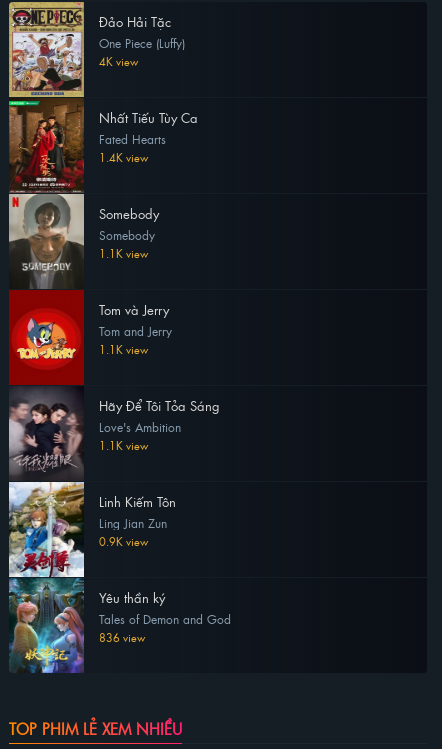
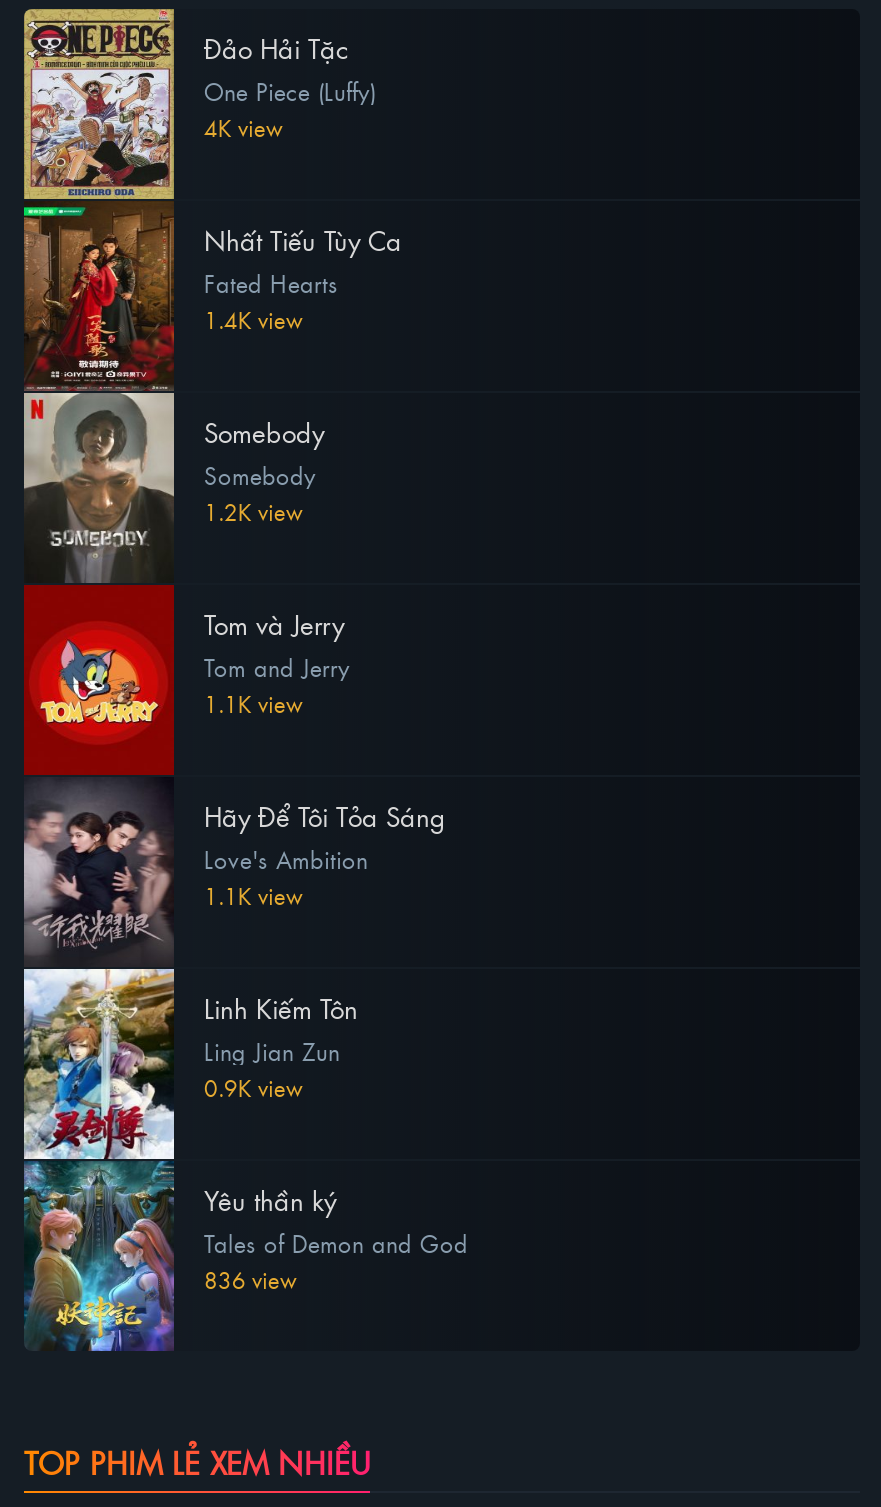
- 1.1K view
+ 1.2K view
